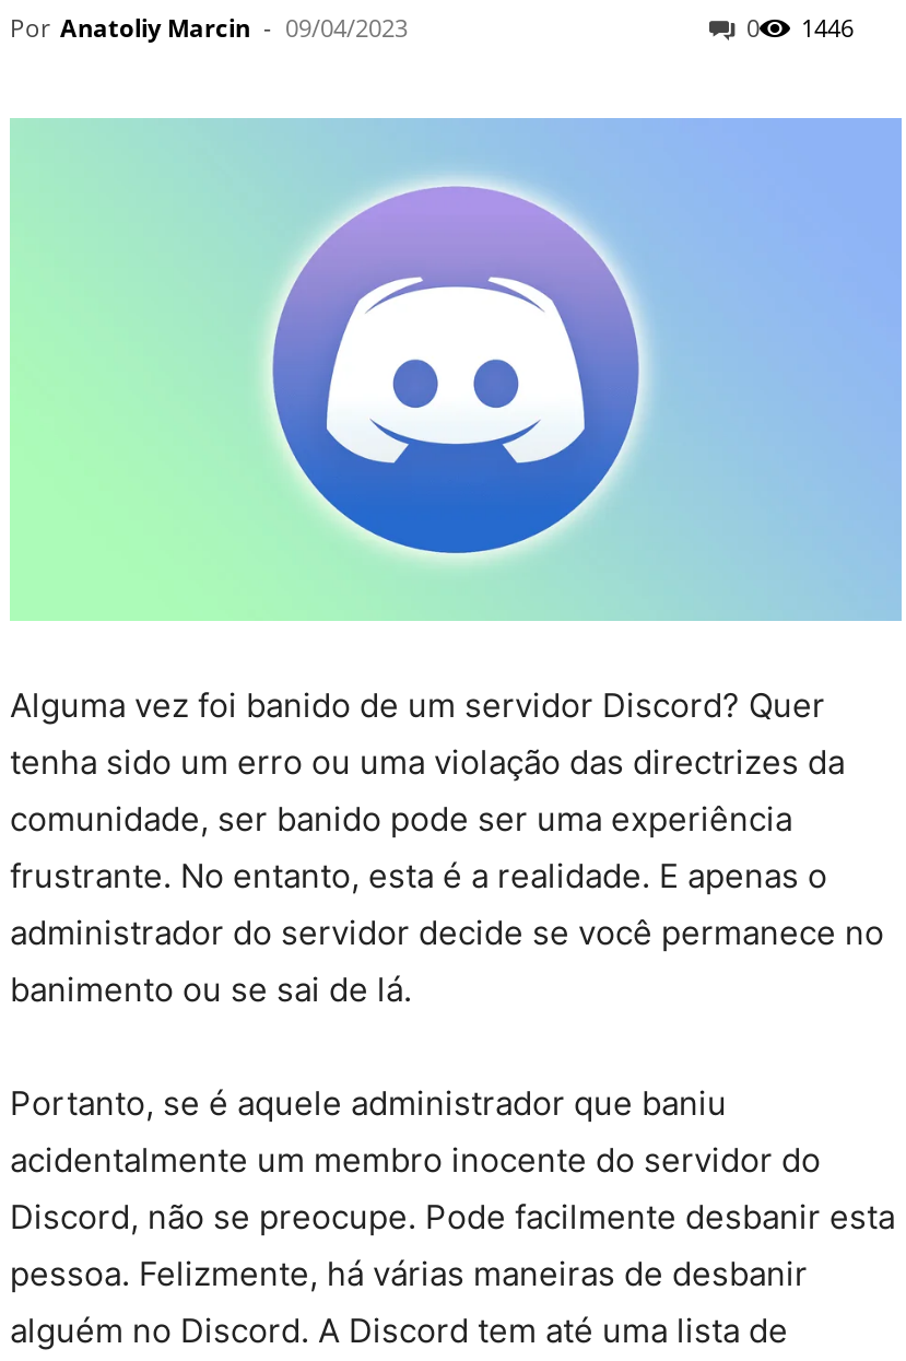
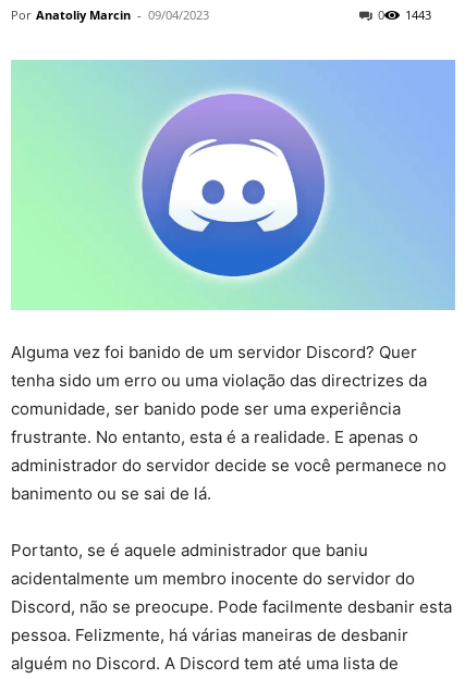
- 0 1446
+ 0 1443
